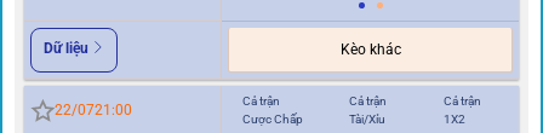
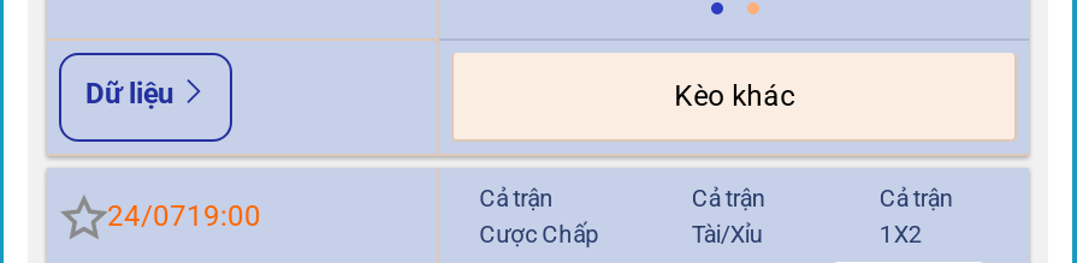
- 22/0721:00
+ 24/0719:00
